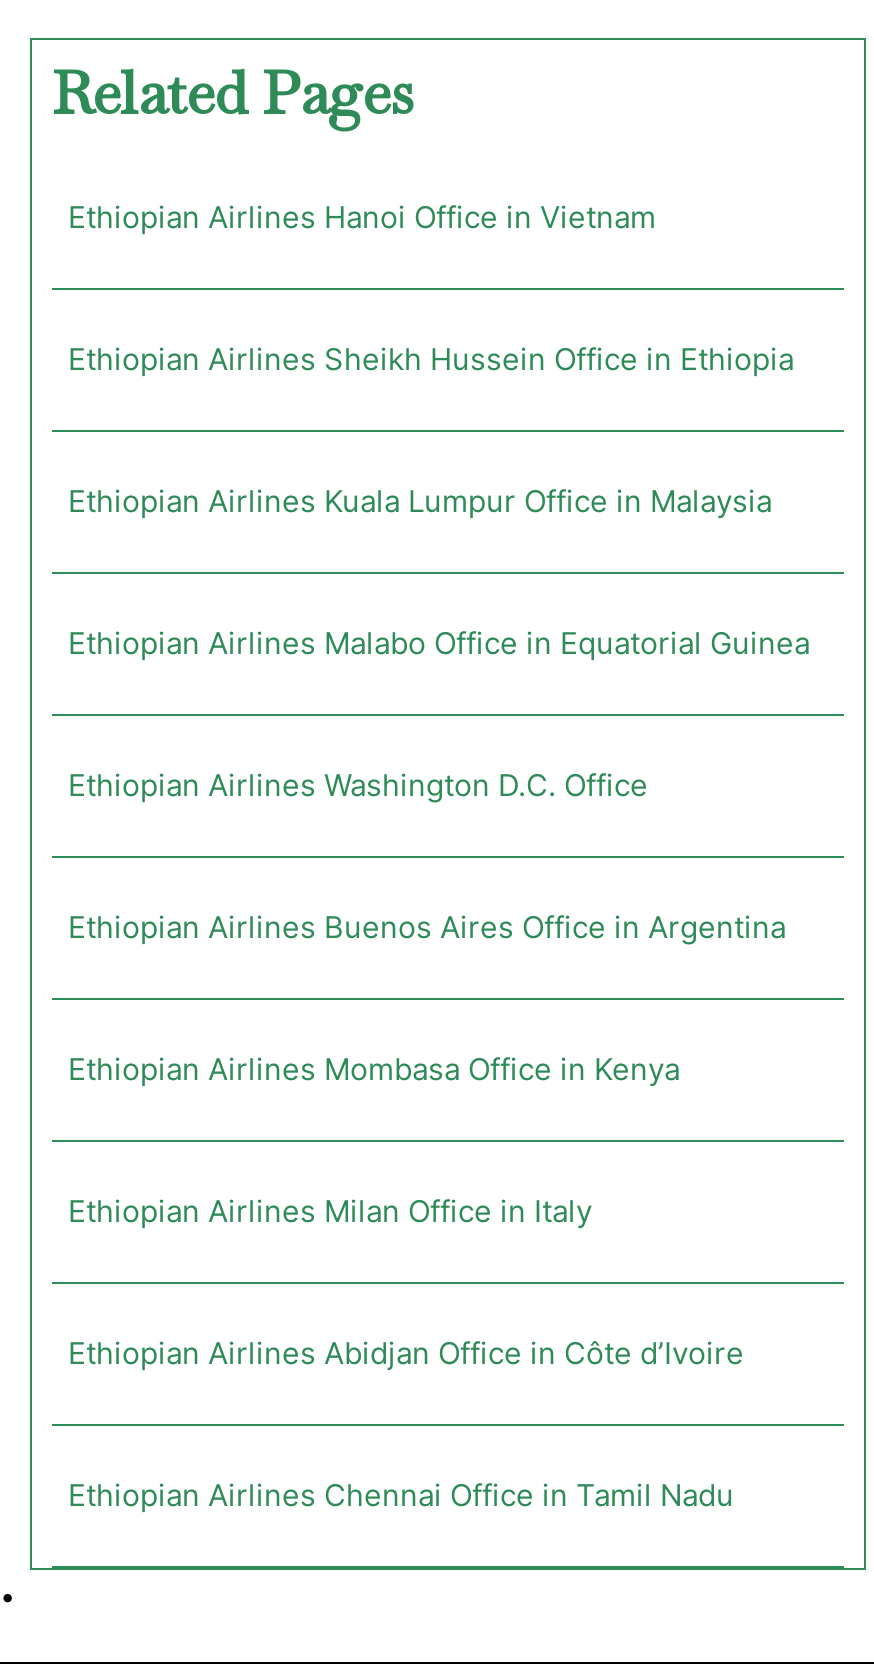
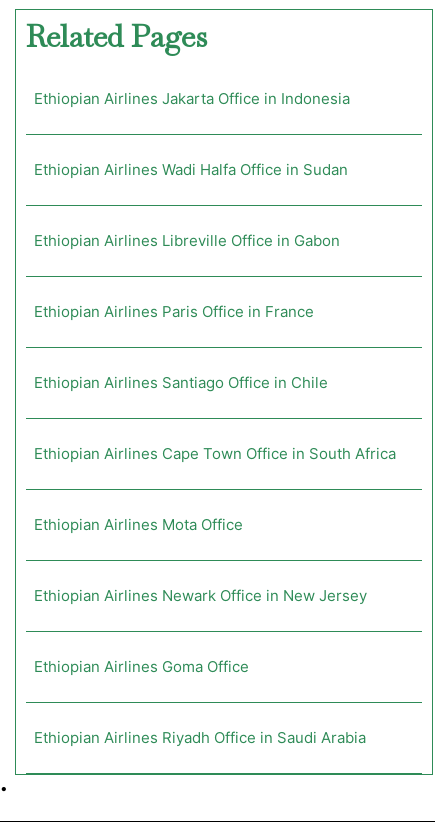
- Ethiopian Airlines Hanoi Office in Vietnam
+ Ethiopian Airlines Jakarta Office in Indonesia

- Ethiopian Airlines Sheikh Hussein Office in Ethiopia
+ Ethiopian Airlines Wadi Halfa Office in Sudan

- Ethiopian Airlines Kuala Lumpur Office in Malaysia
+ Ethiopian Airlines Libreville Office in Gabon

- Ethiopian Airlines Malabo Office in Equatorial Guinea
+ Ethiopian Airlines Paris Office in France

- Ethiopian Airlines Washington D.C. Office
+ Ethiopian Airlines Santiago Office in Chile

- Ethiopian Airlines Buenos Aires Office in Argentina
+ Ethiopian Airlines Cape Town Office in South Africa

- Ethiopian Airlines Mombasa Office in Kenya
+ Ethiopian Airlines Mota Office

- Ethiopian Airlines Milan Office in Italy
+ Ethiopian Airlines Newark Office in New Jersey

- Ethiopian Airlines Abidjan Office in Côte d’Ivoire
+ Ethiopian Airlines Goma Office

- Ethiopian Airlines Chennai Office in Tamil Nadu
+ Ethiopian Airlines Riyadh Office in Saudi Arabia
